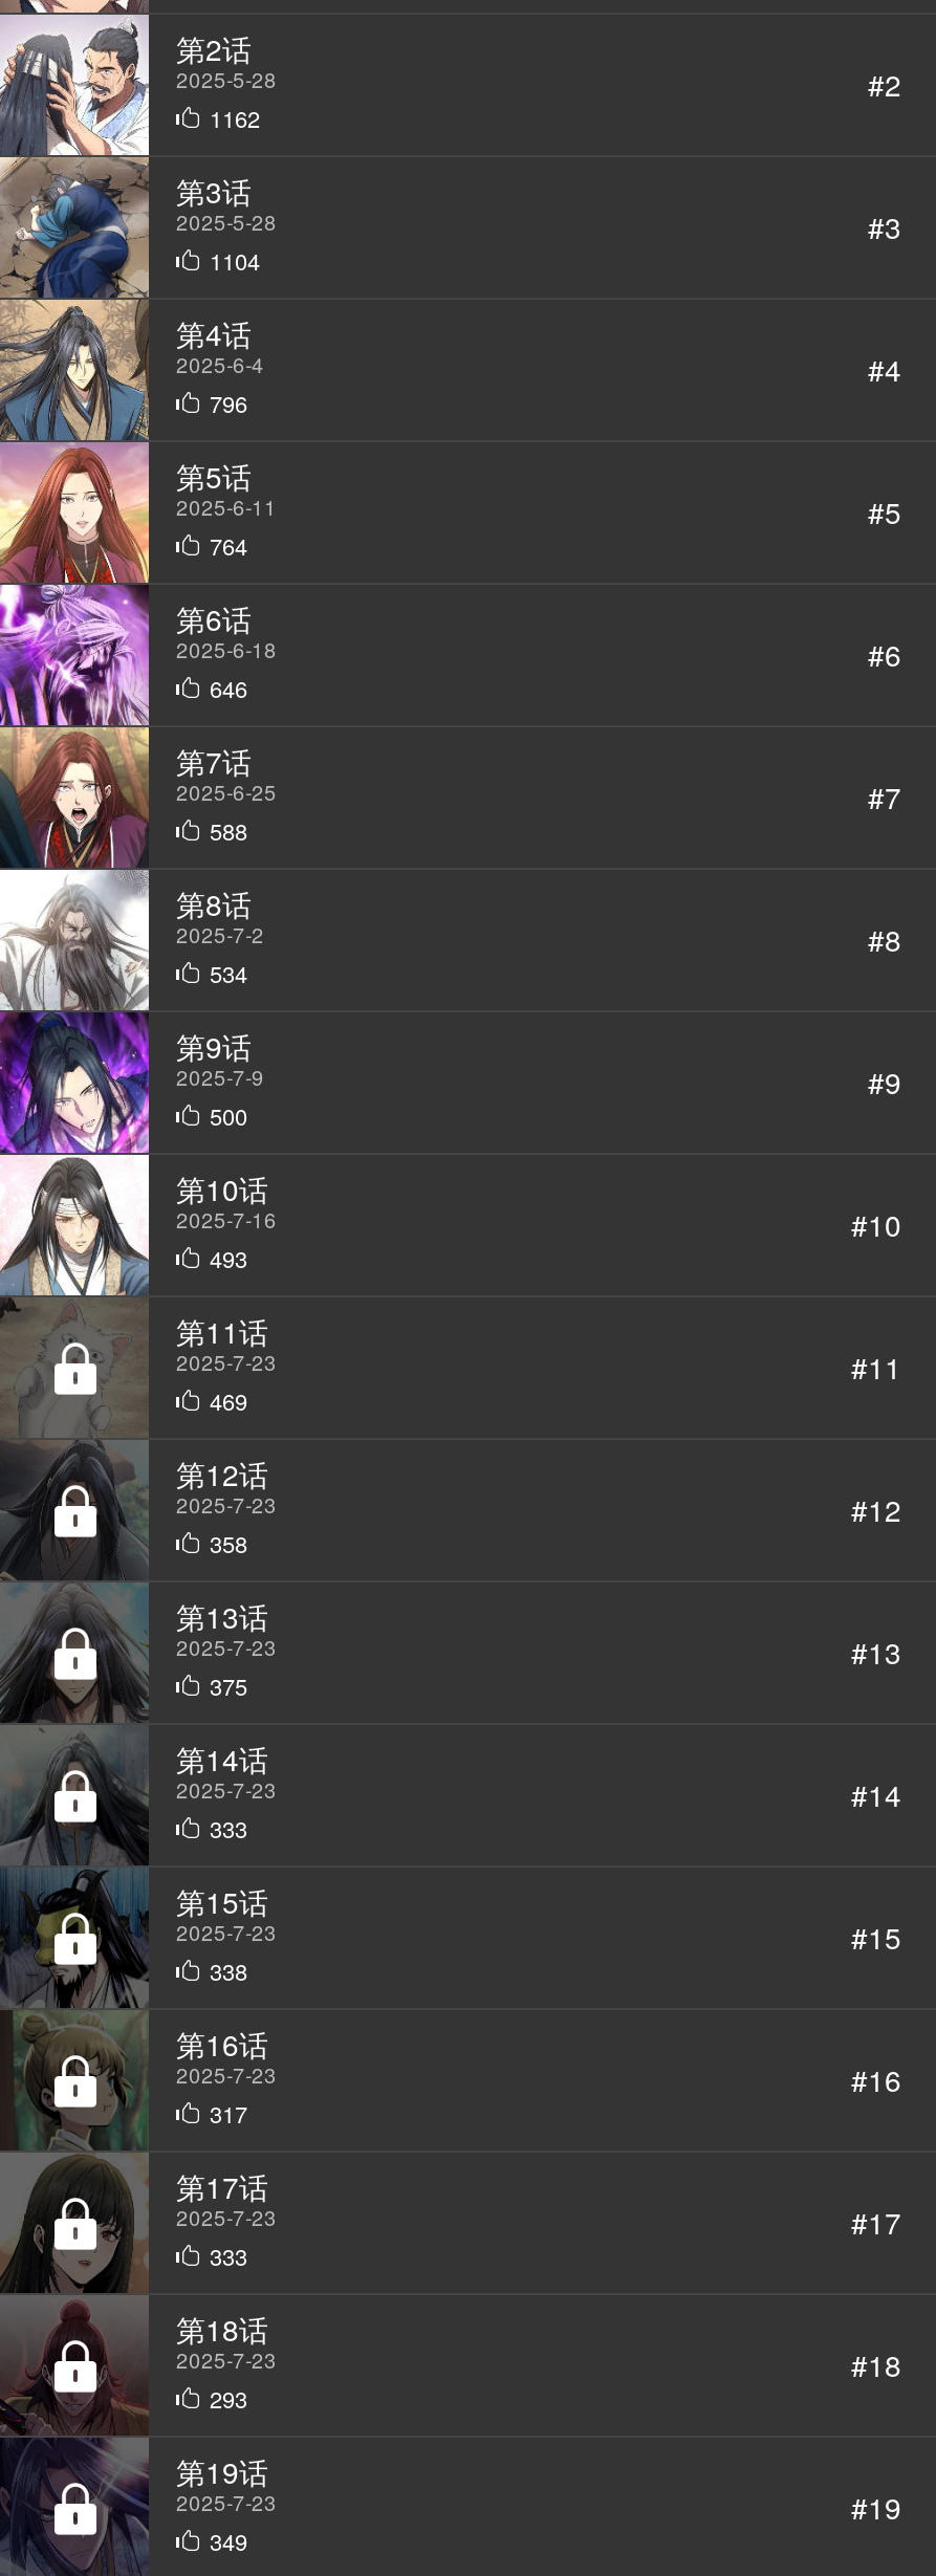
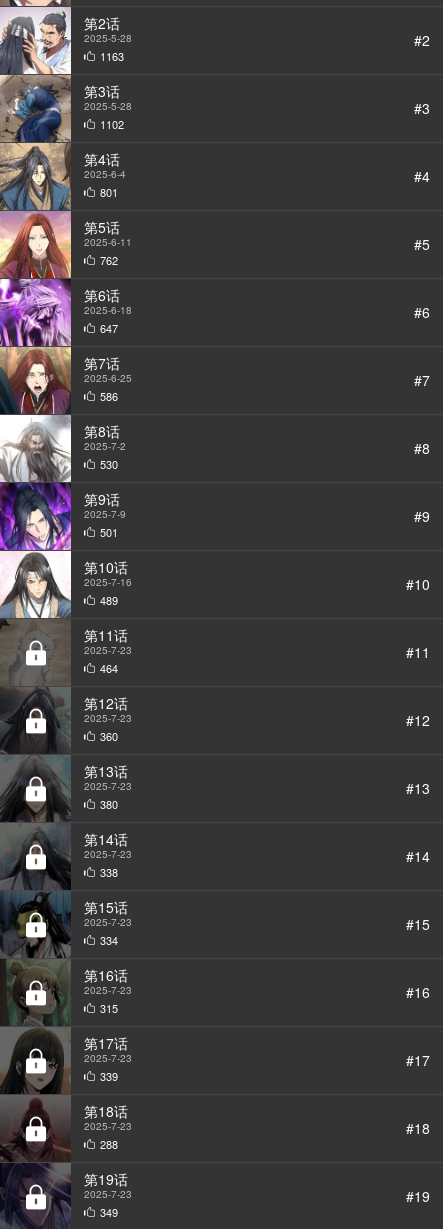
- 1162
+ 1163

- 1104
+ 1102

- 796
+ 801

- 764
+ 762

- 646
+ 647

- 588
+ 586

- 534
+ 530

- 500
+ 501

- 493
+ 489

- 469
+ 464

- 358
+ 360

- 375
+ 380

- 333
+ 338

- 338
+ 334

- 317
+ 315

- 333
+ 339

- 293
+ 288
